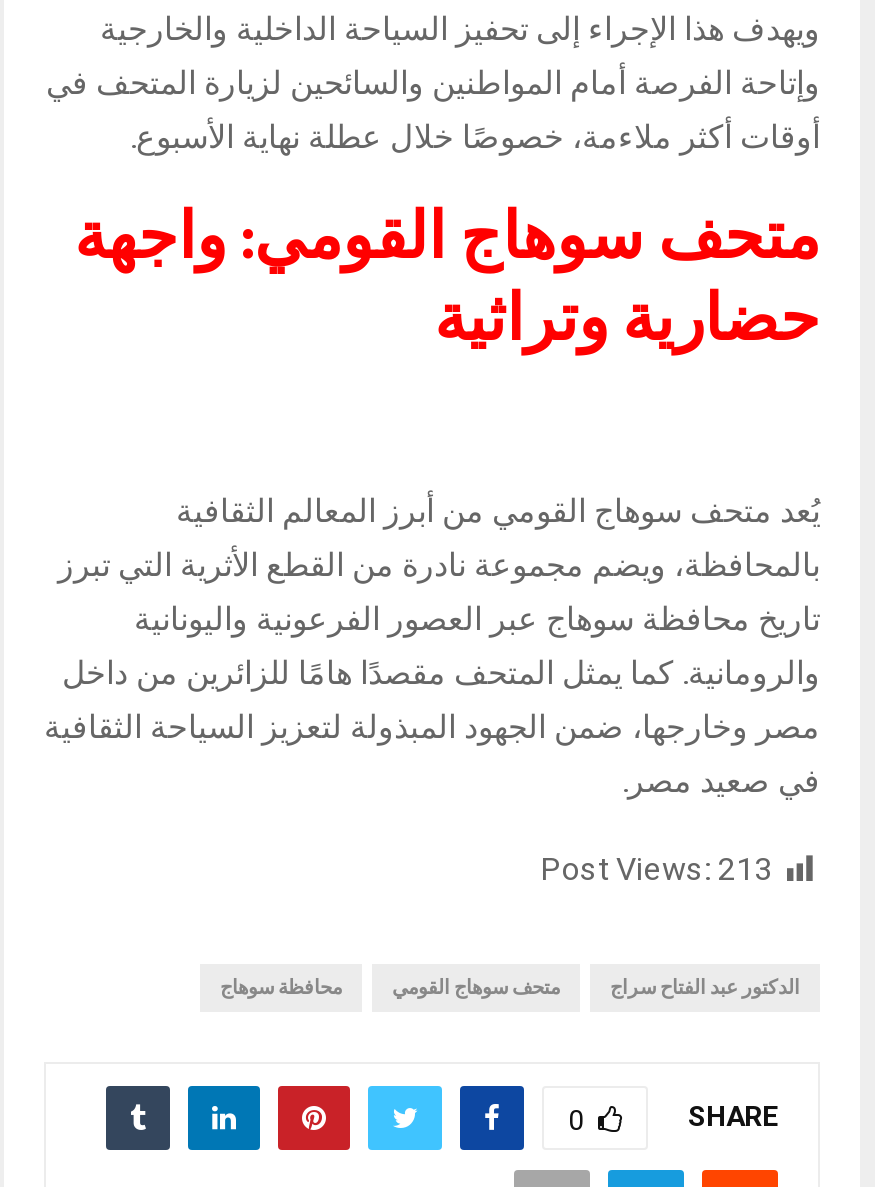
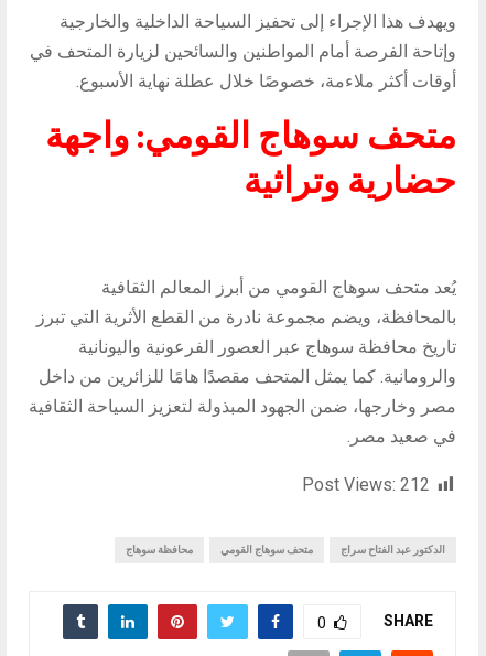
- Post Views: 213
+ Post Views: 212
